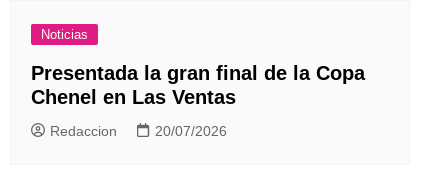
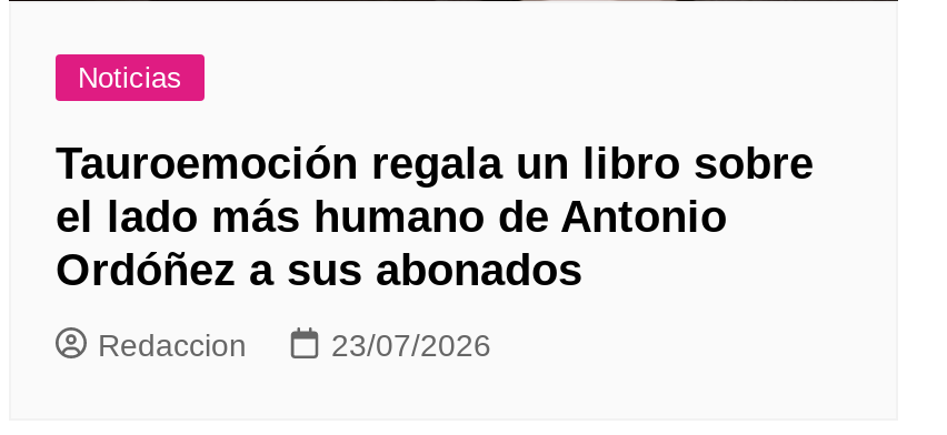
- Presentada la gran final de la Copa
- Chenel en Las Ventas
+ Tauroemoción regala un libro sobre
+ el lado más humano de Antonio
+ Ordóñez a sus abonados

- 20/07/2026
+ 23/07/2026
